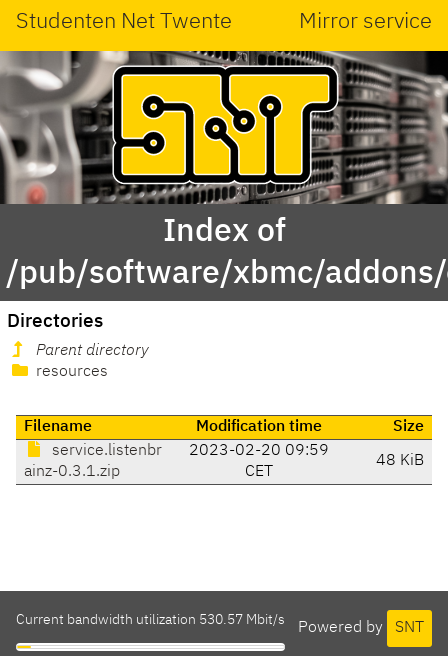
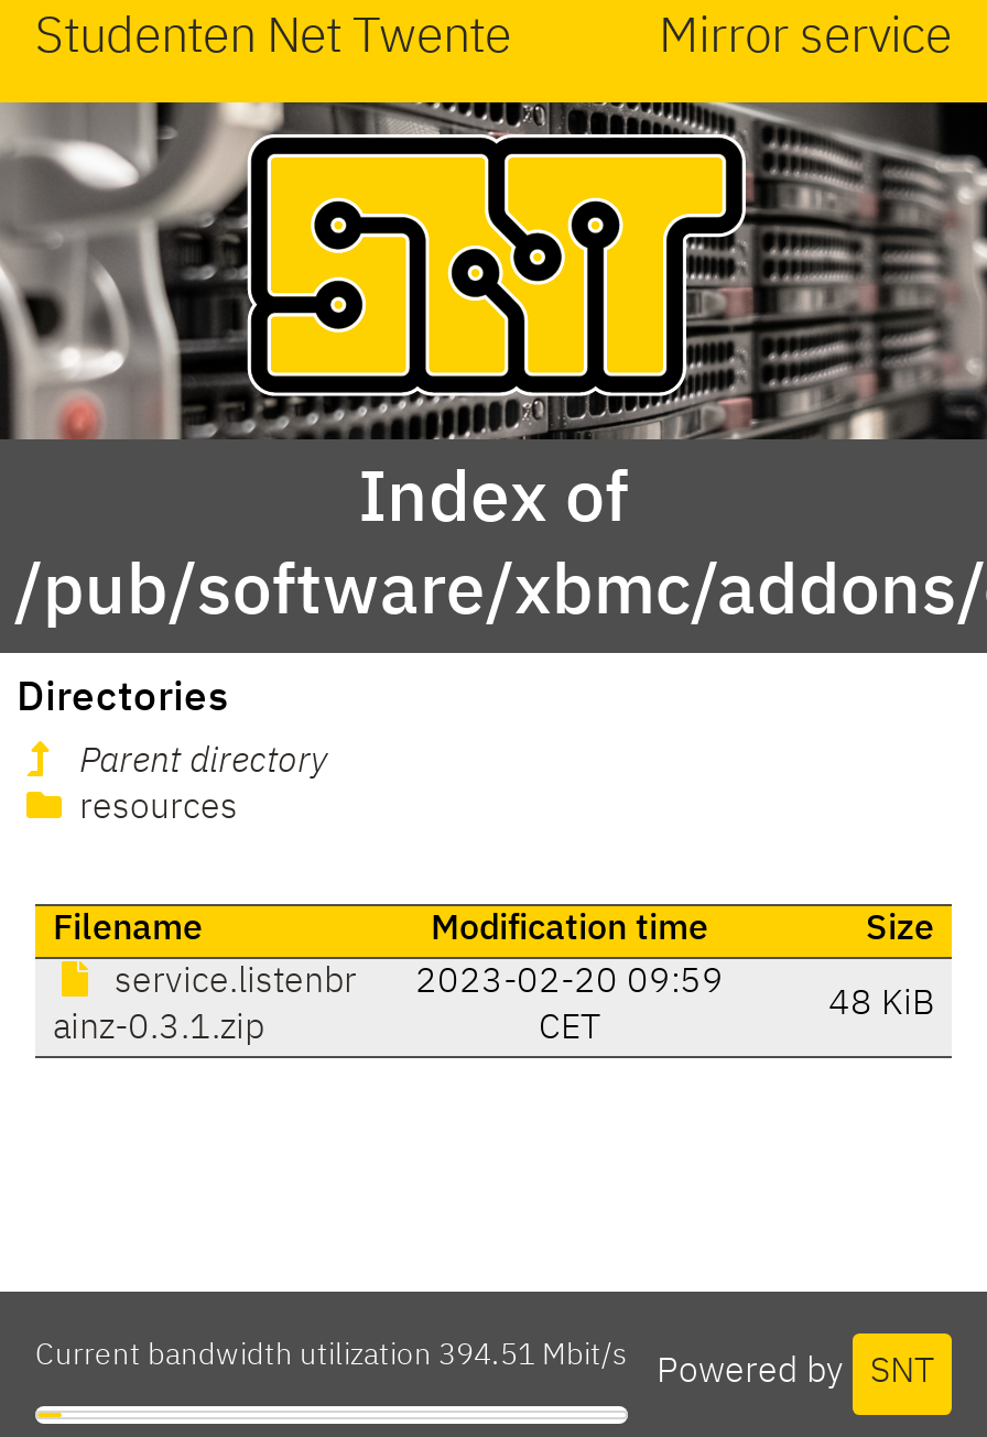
- Current bandwidth utilization 530.57 Mbit/s
+ Current bandwidth utilization 394.51 Mbit/s
